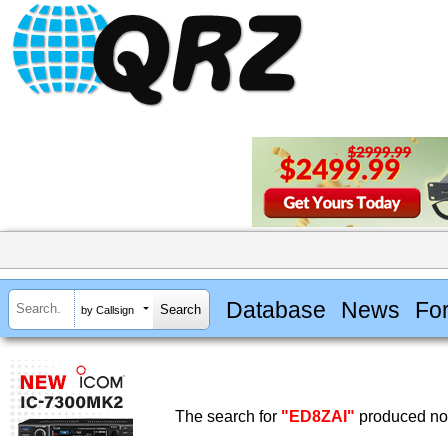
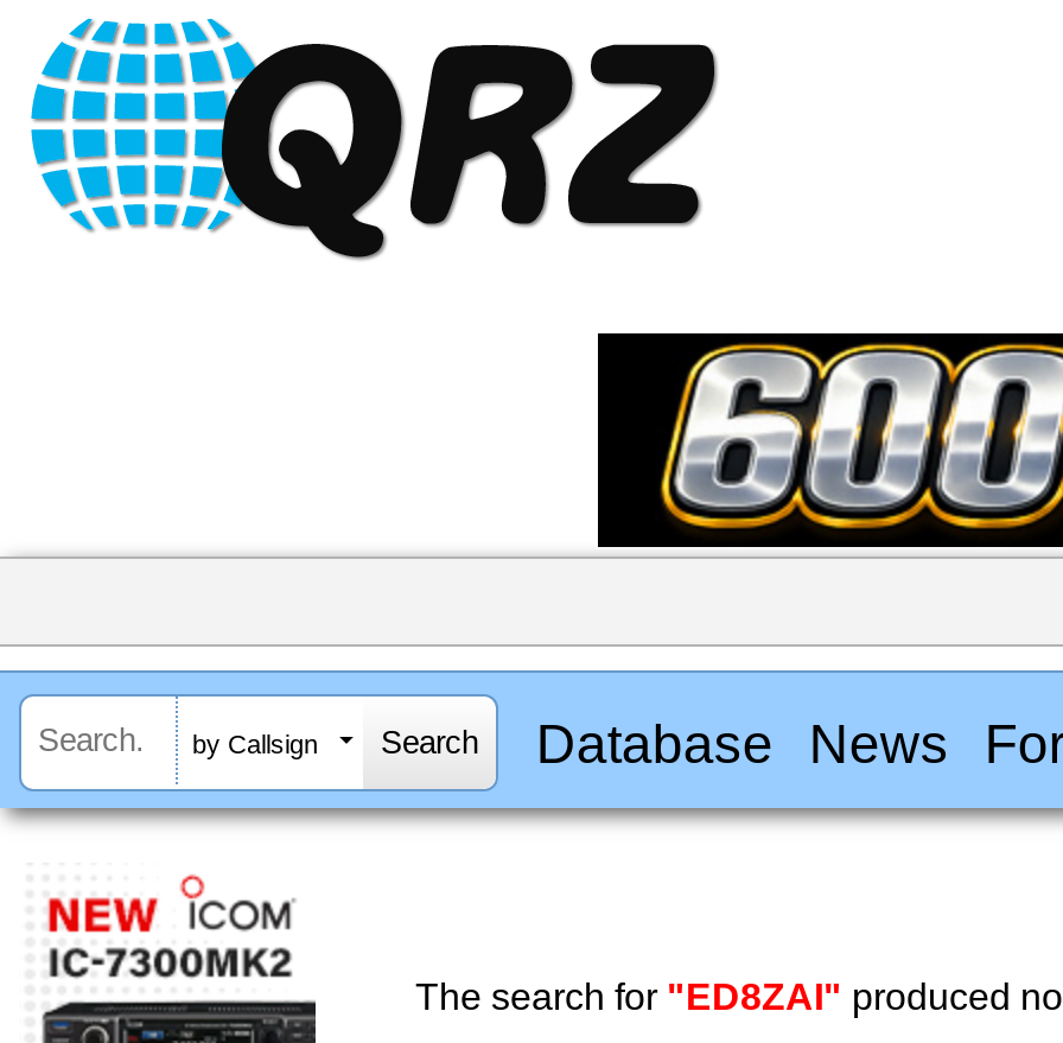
- [image]
+ [image]
